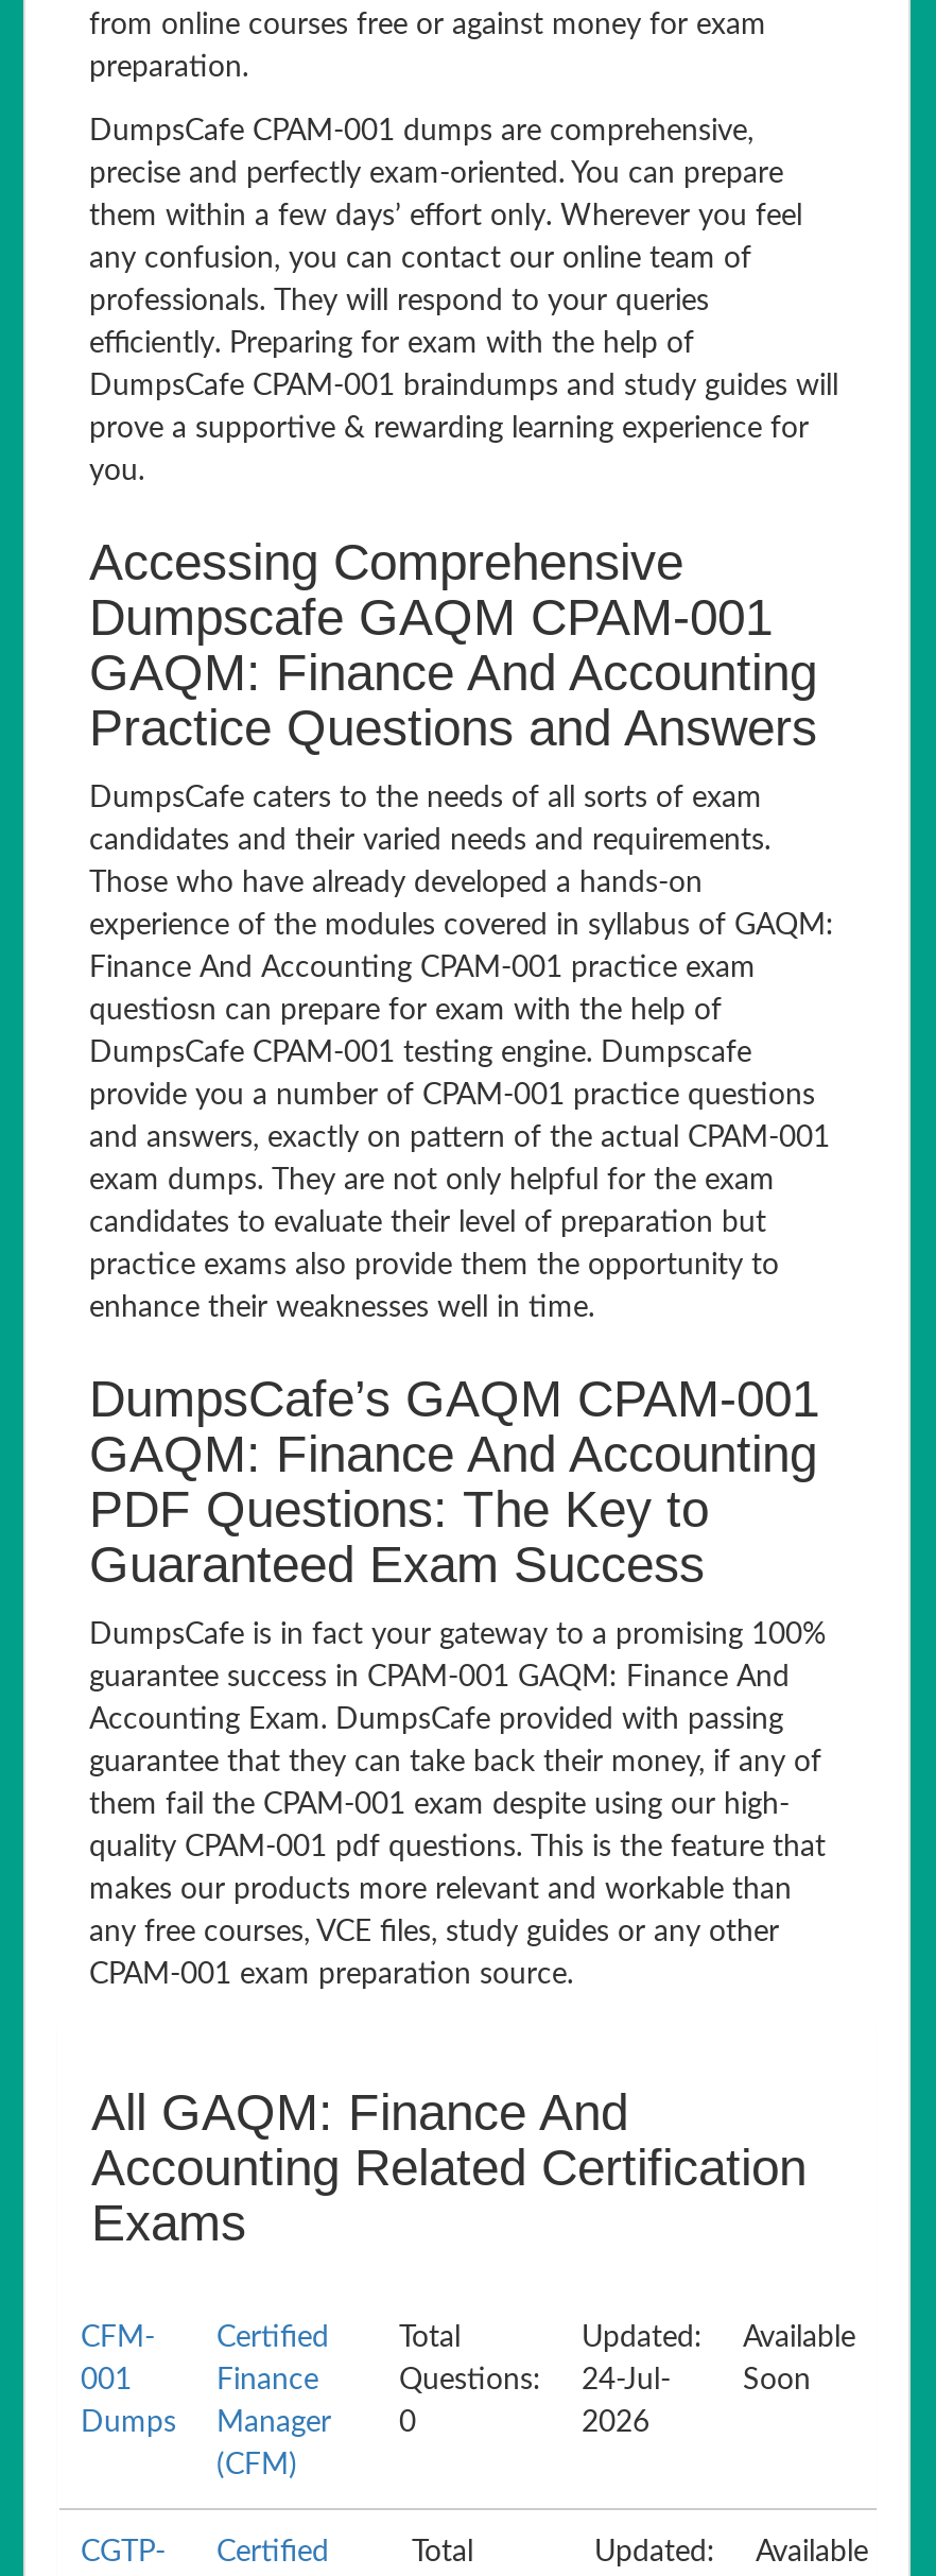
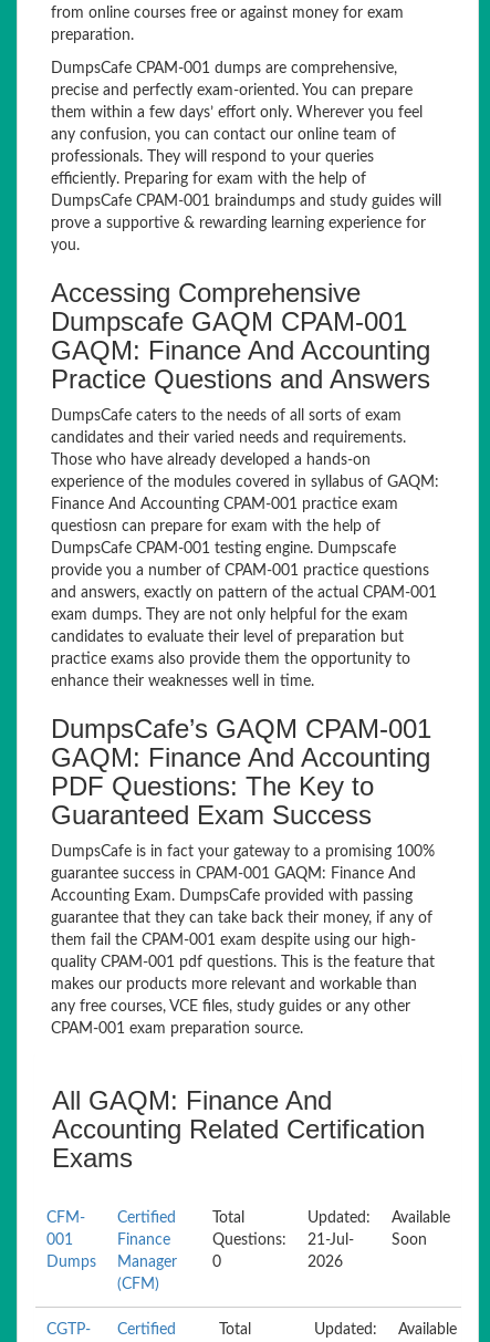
- Questions: 24-Jul-
+ Questions: 21-Jul-
